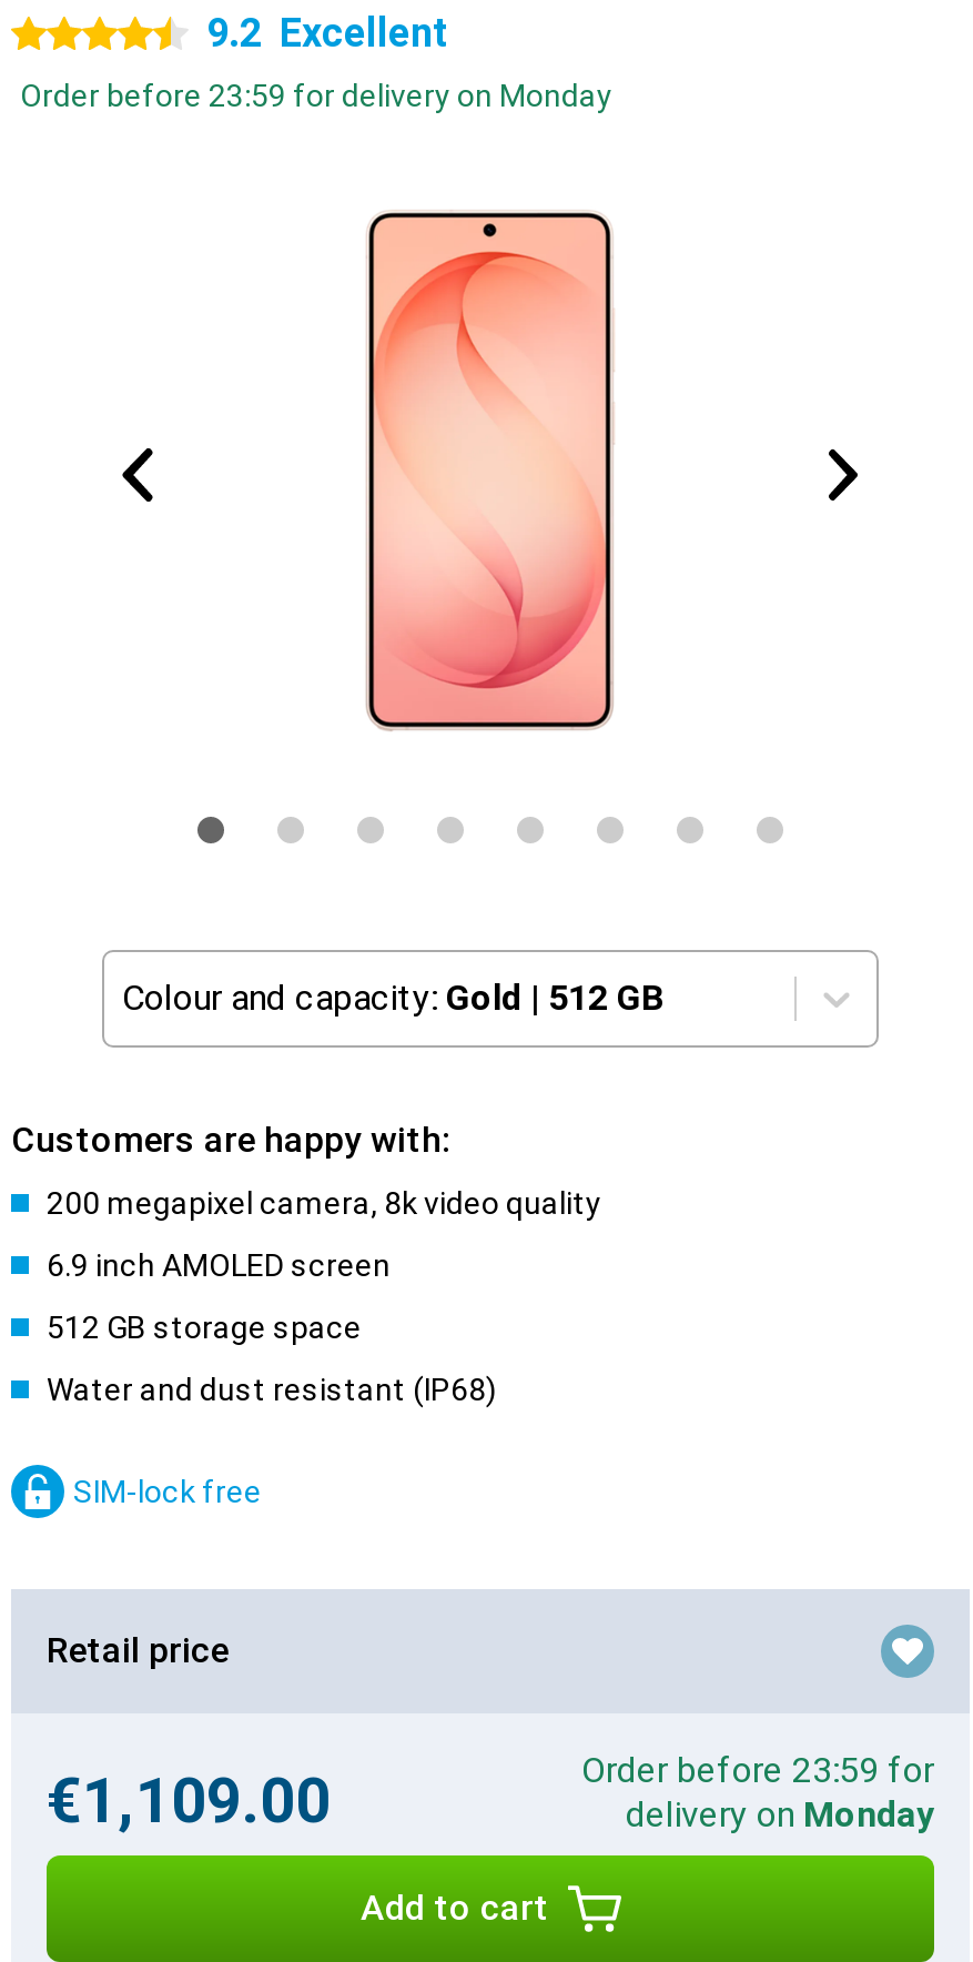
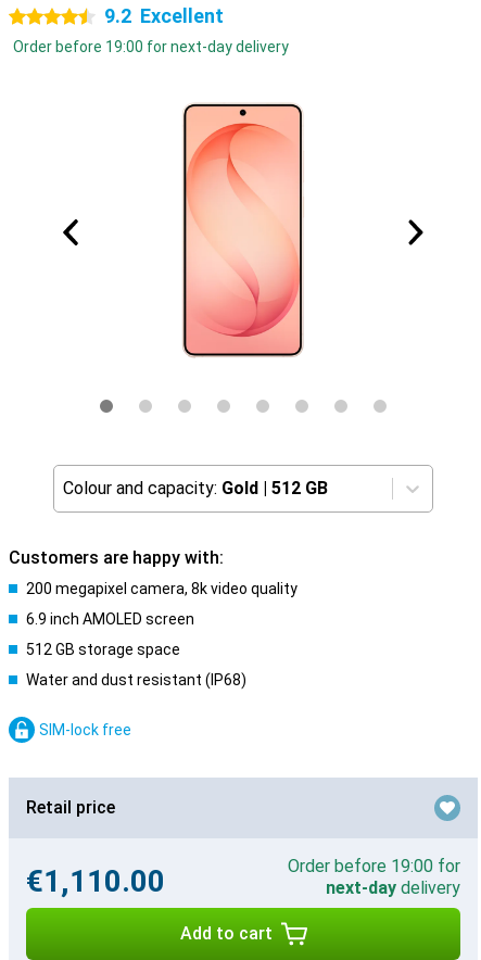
- Order before 23:59 for delivery on Monday
+ Order before 19:00 for next-day delivery

- €1,109.00
- Order before 23:59 for
- delivery on Monday
+ €1,110.00
+ Order before 19:00 for
+ next-day delivery
